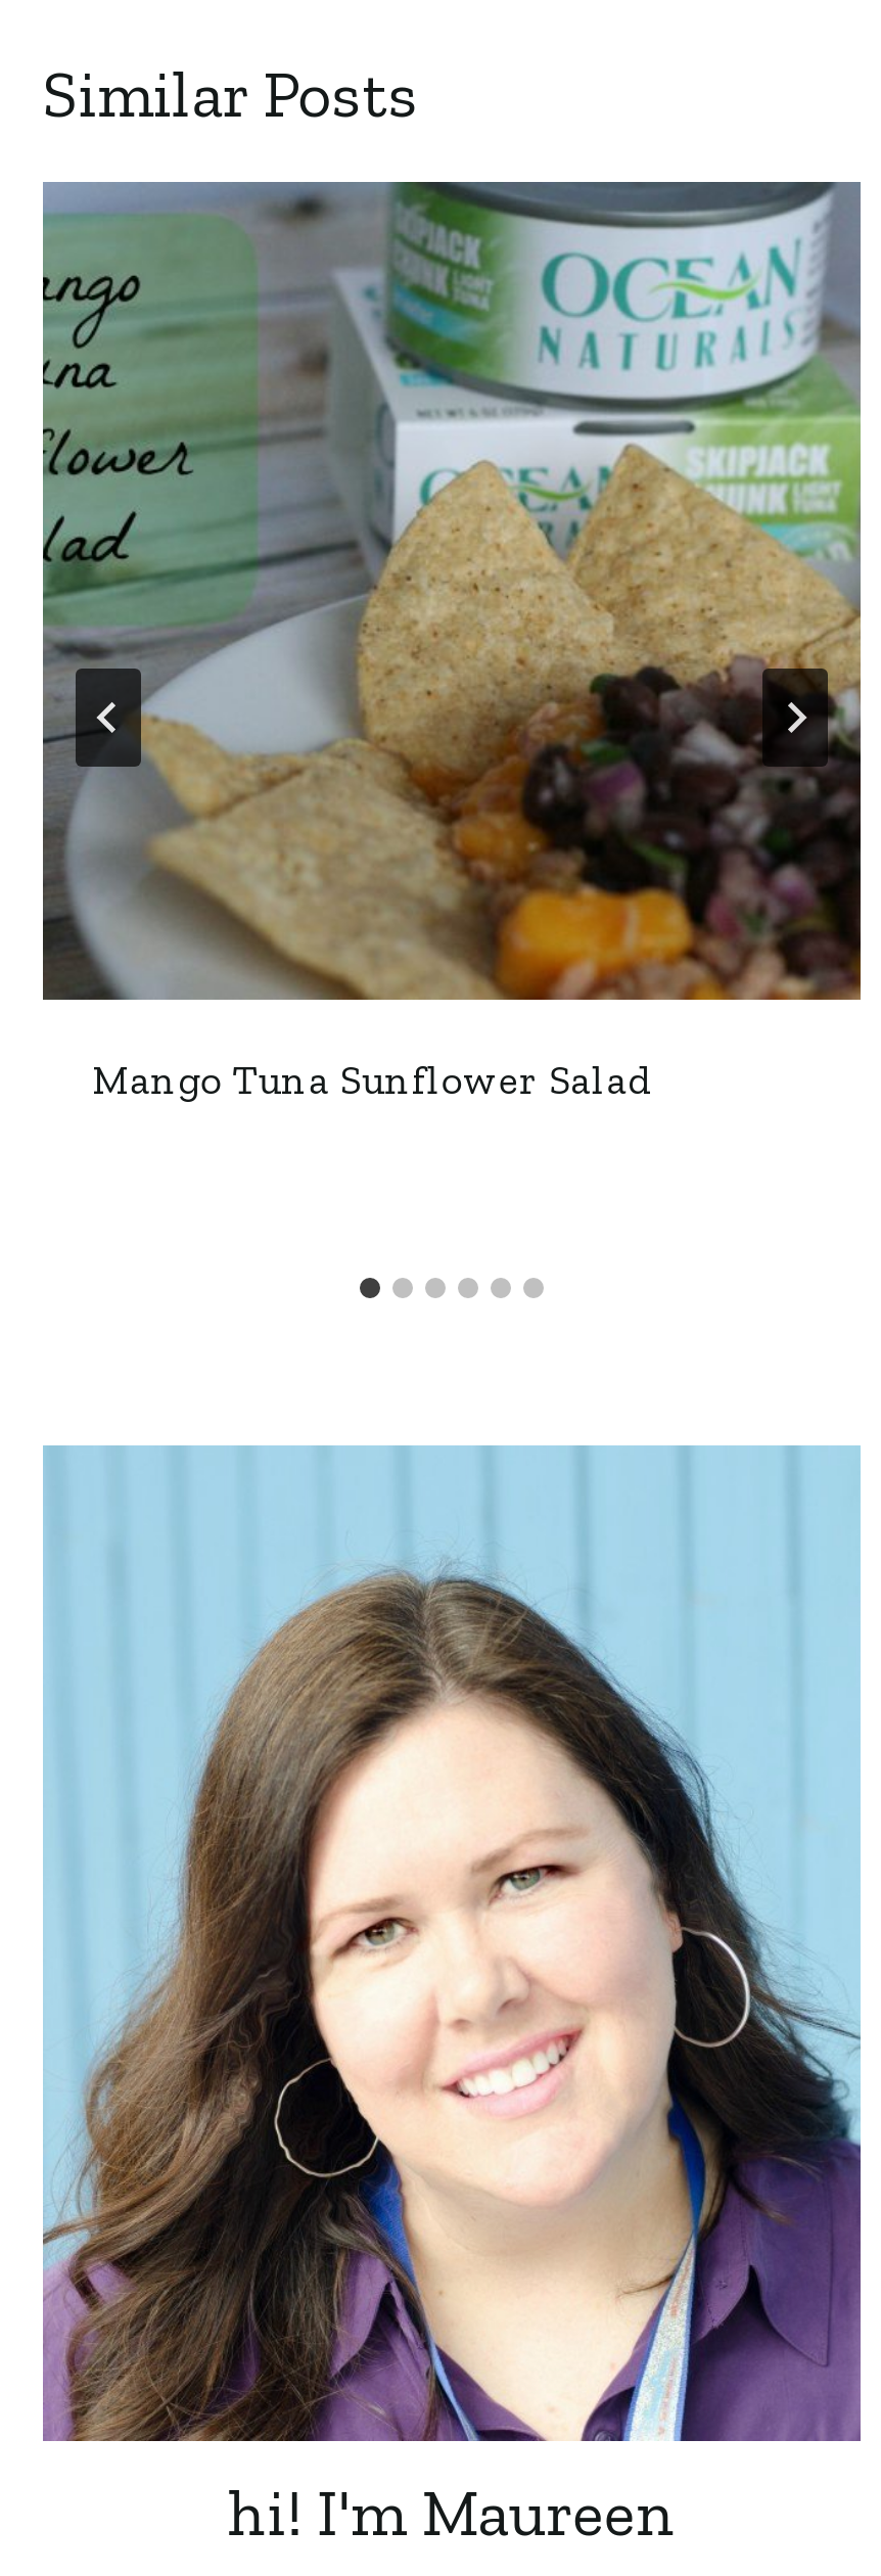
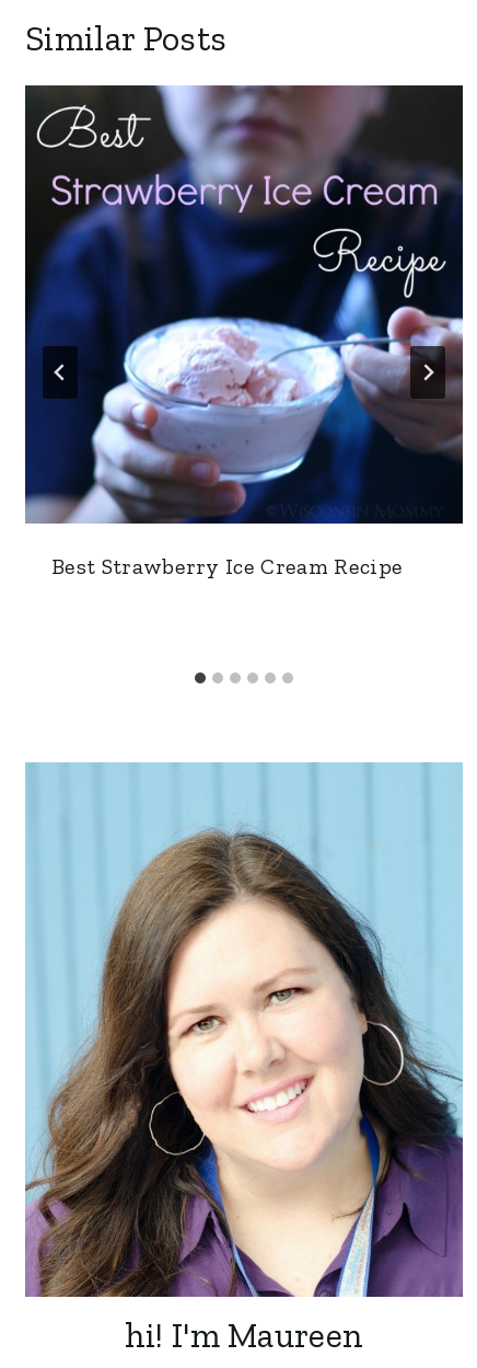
- [image]
- Mango Tuna Sunflower Salad
+ [image]
+ Best Strawberry Ice Cream Recipe
